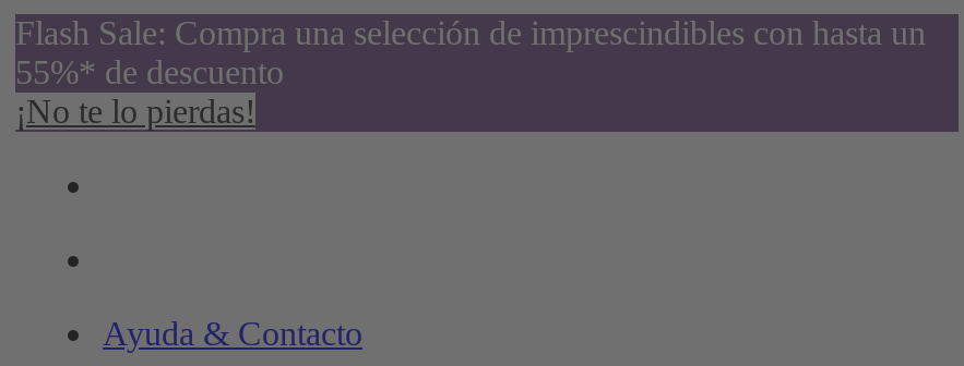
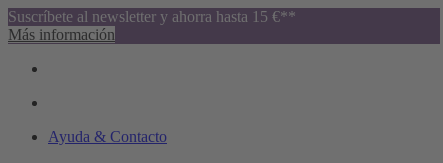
- Flash Sale: Compra una selección de imprescindibles con hasta un
- 55%* de descuento
- ¡No te lo pierdas!
+ Suscríbete al newsletter y ahorra hasta 15 €**
+ Más información
